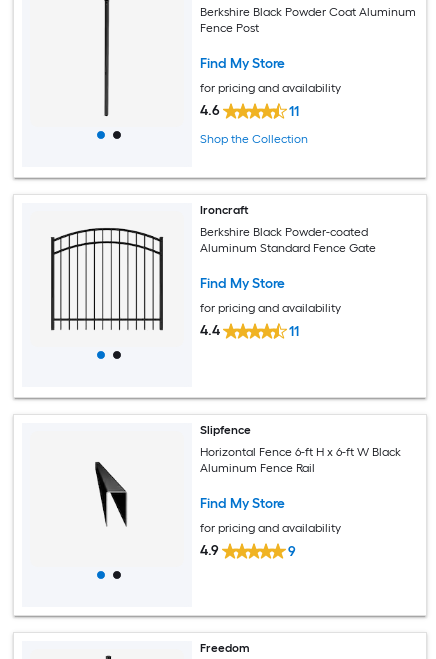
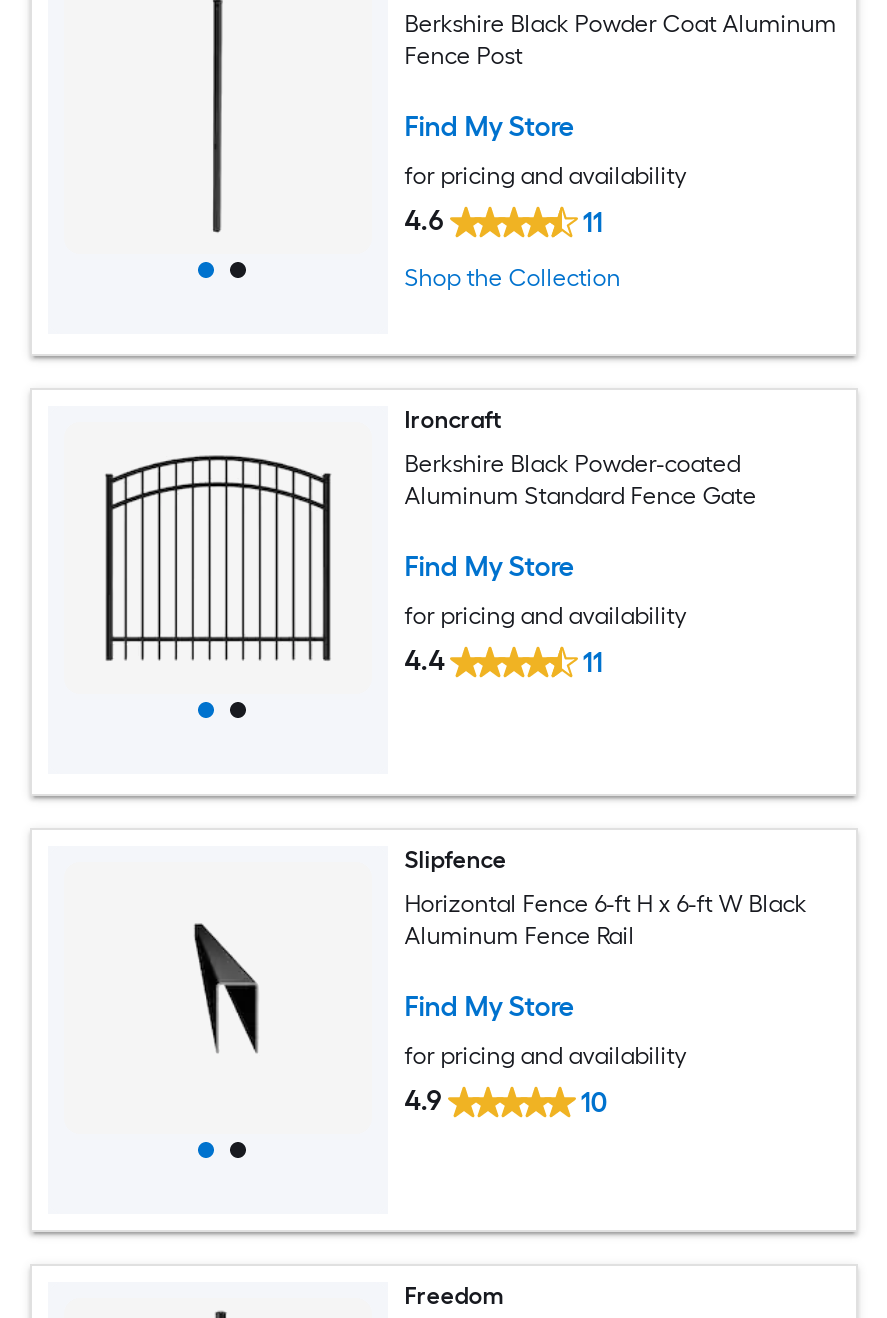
- 9
+ 10
